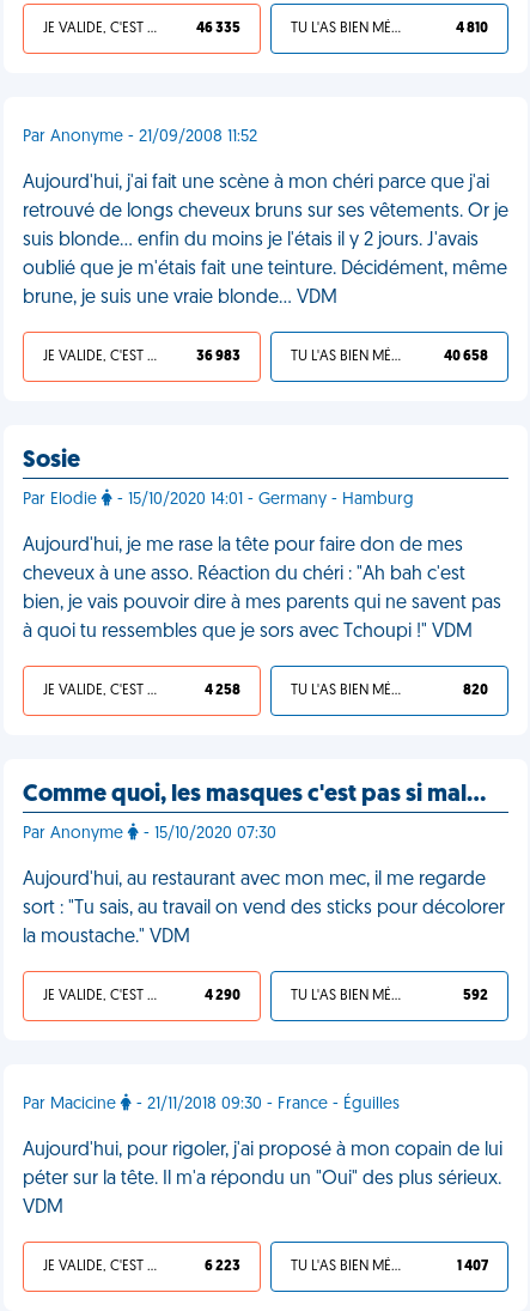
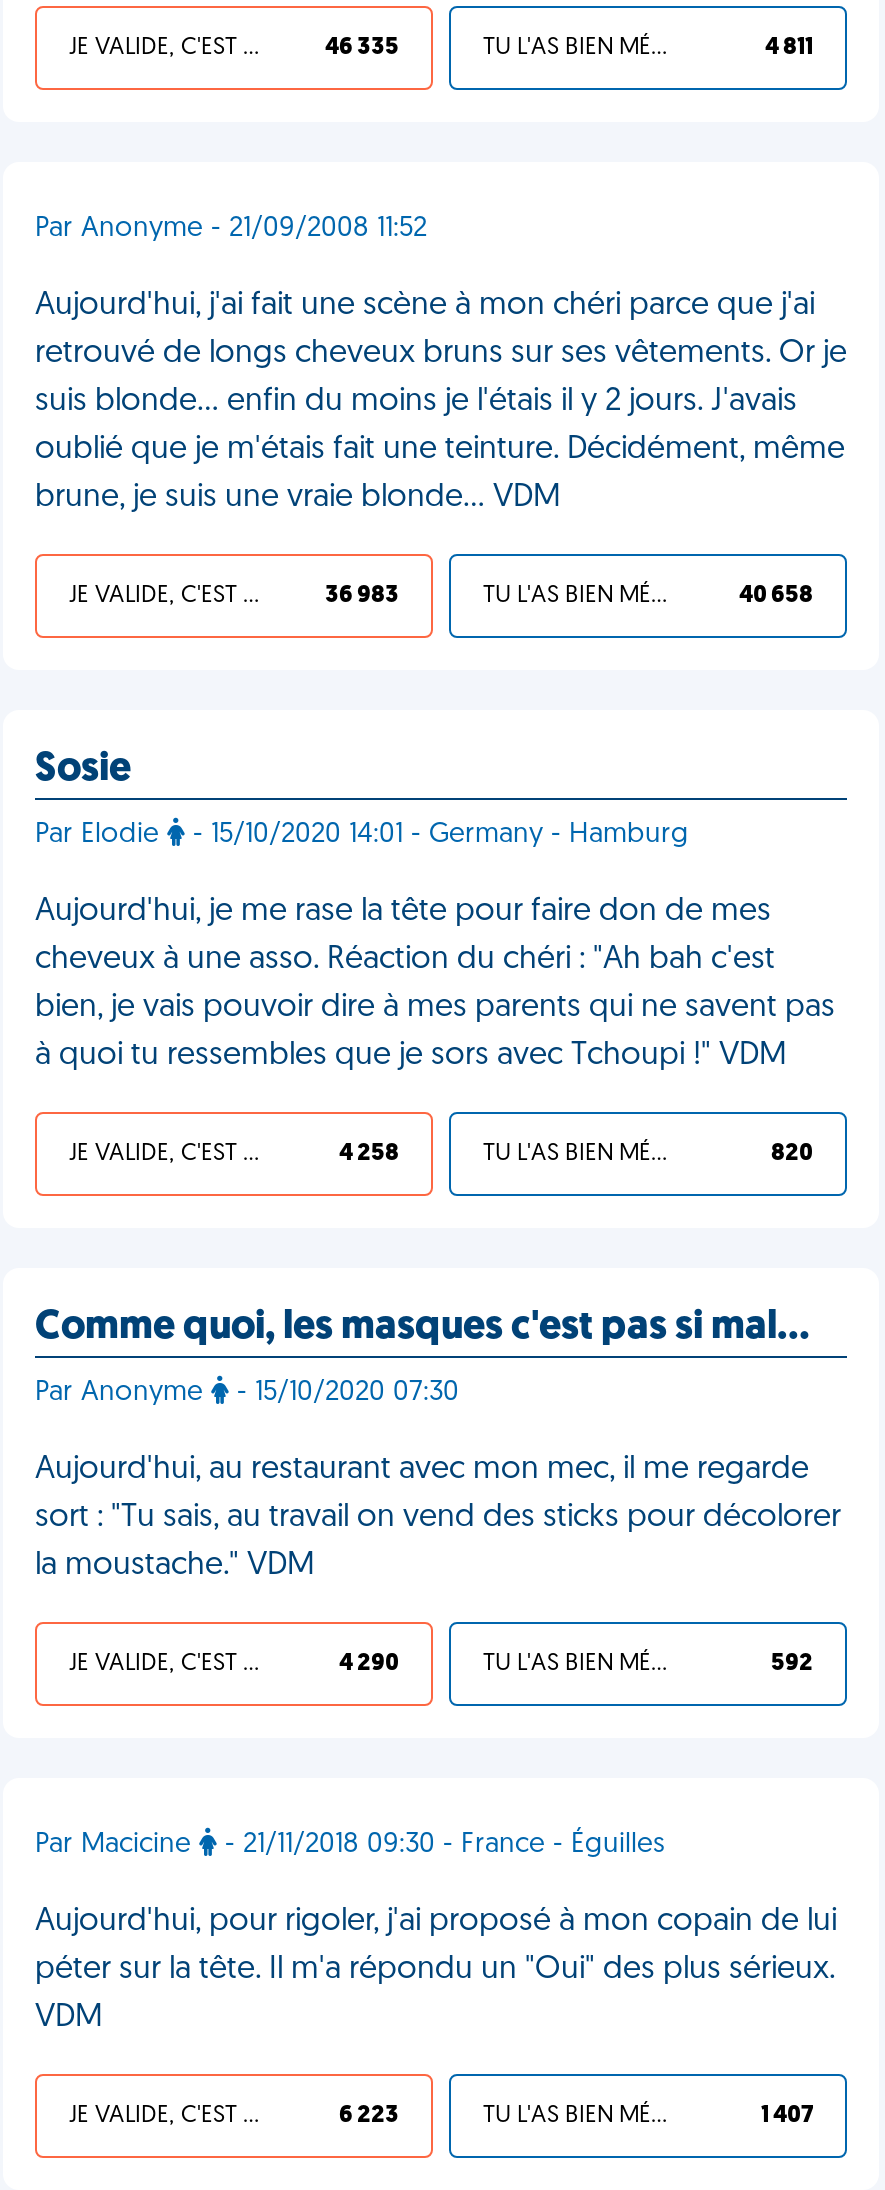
- 4 810
+ 4 811
